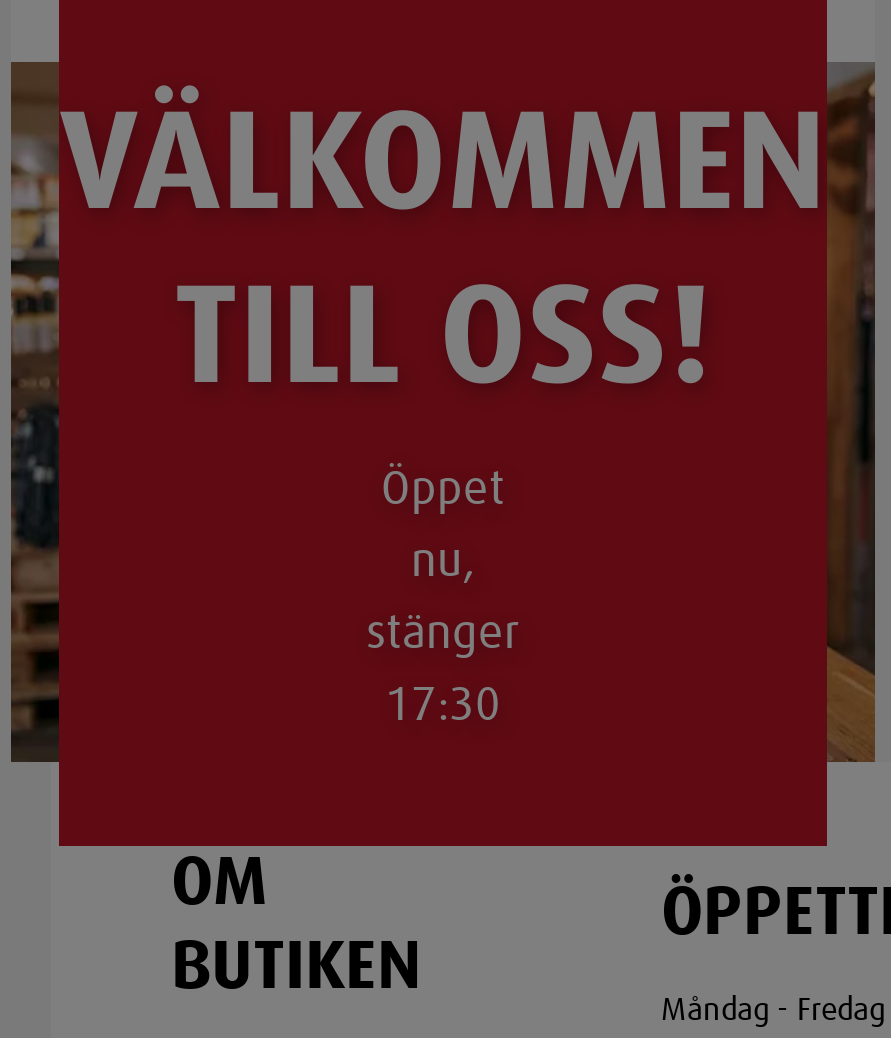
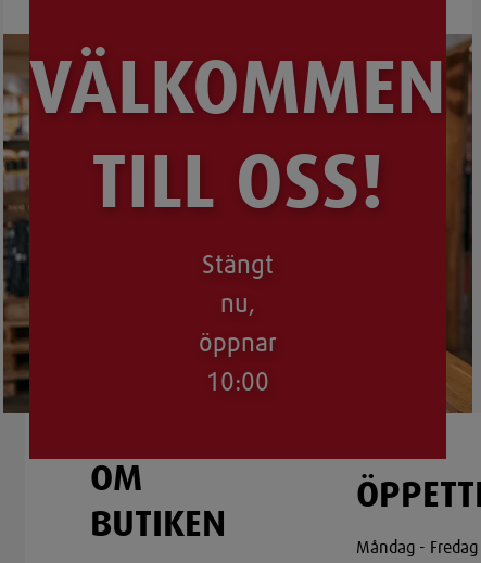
- Öppet
+ Stängt

- stänger
+ öppnar

- 17:30
+ 10:00
